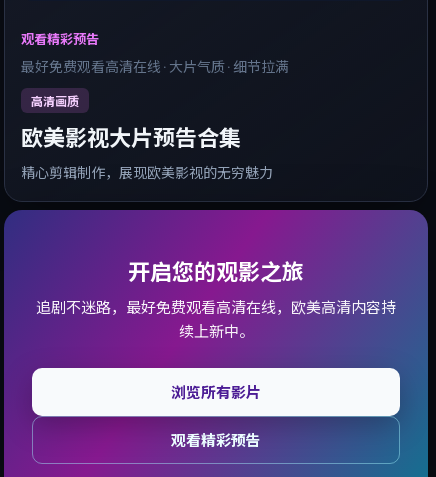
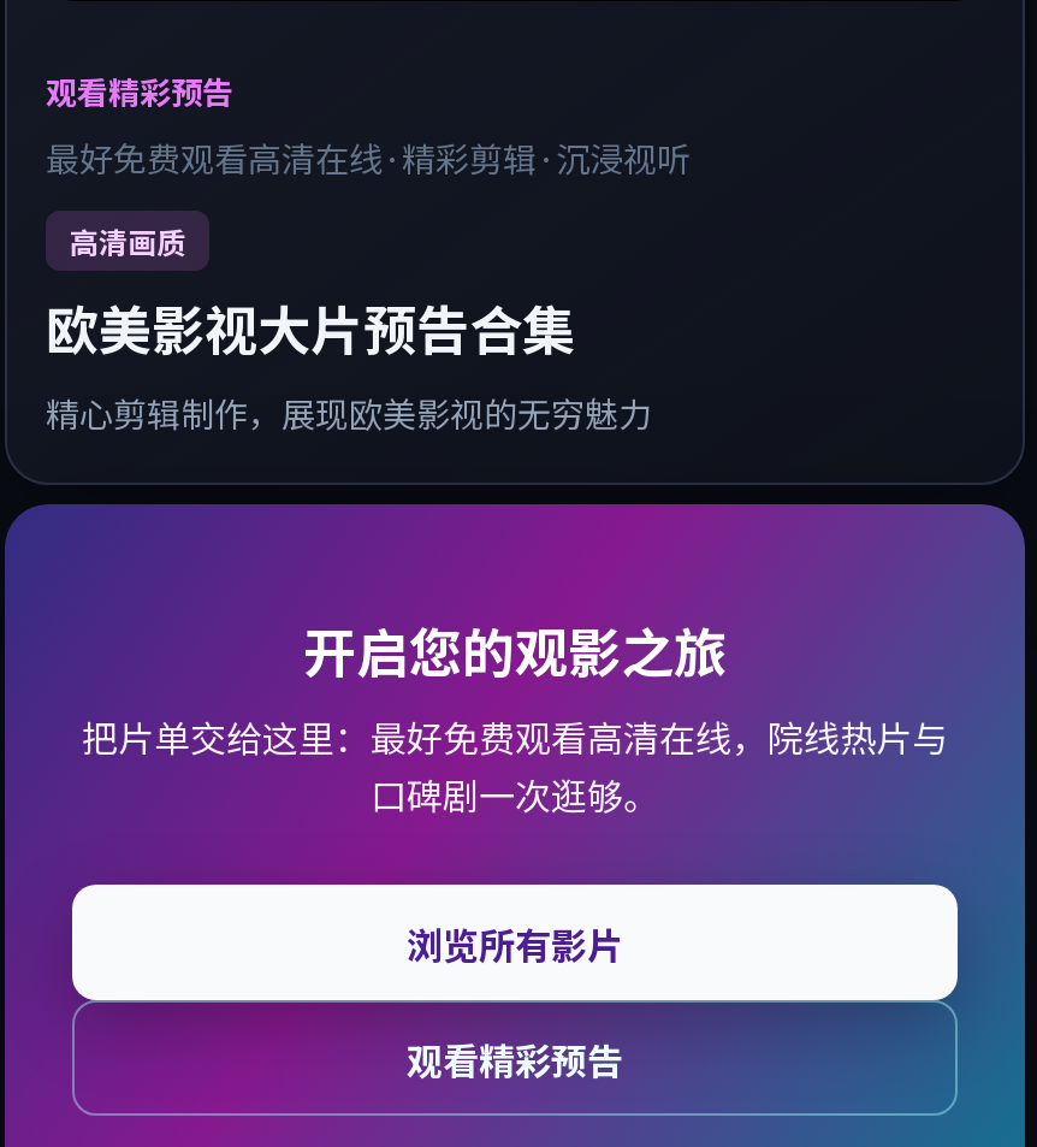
- 最好免费观看高清在线 · 大片气质 · 细节拉满
+ 最好免费观看高清在线 · 精彩剪辑 · 沉浸视听

- 追剧不迷路，最好免费观看高清在线，欧美高清内容持
- 续上新中。
+ 把片单交给这里：最好免费观看高清在线，院线热片与
+ 口碑剧一次逛够。
